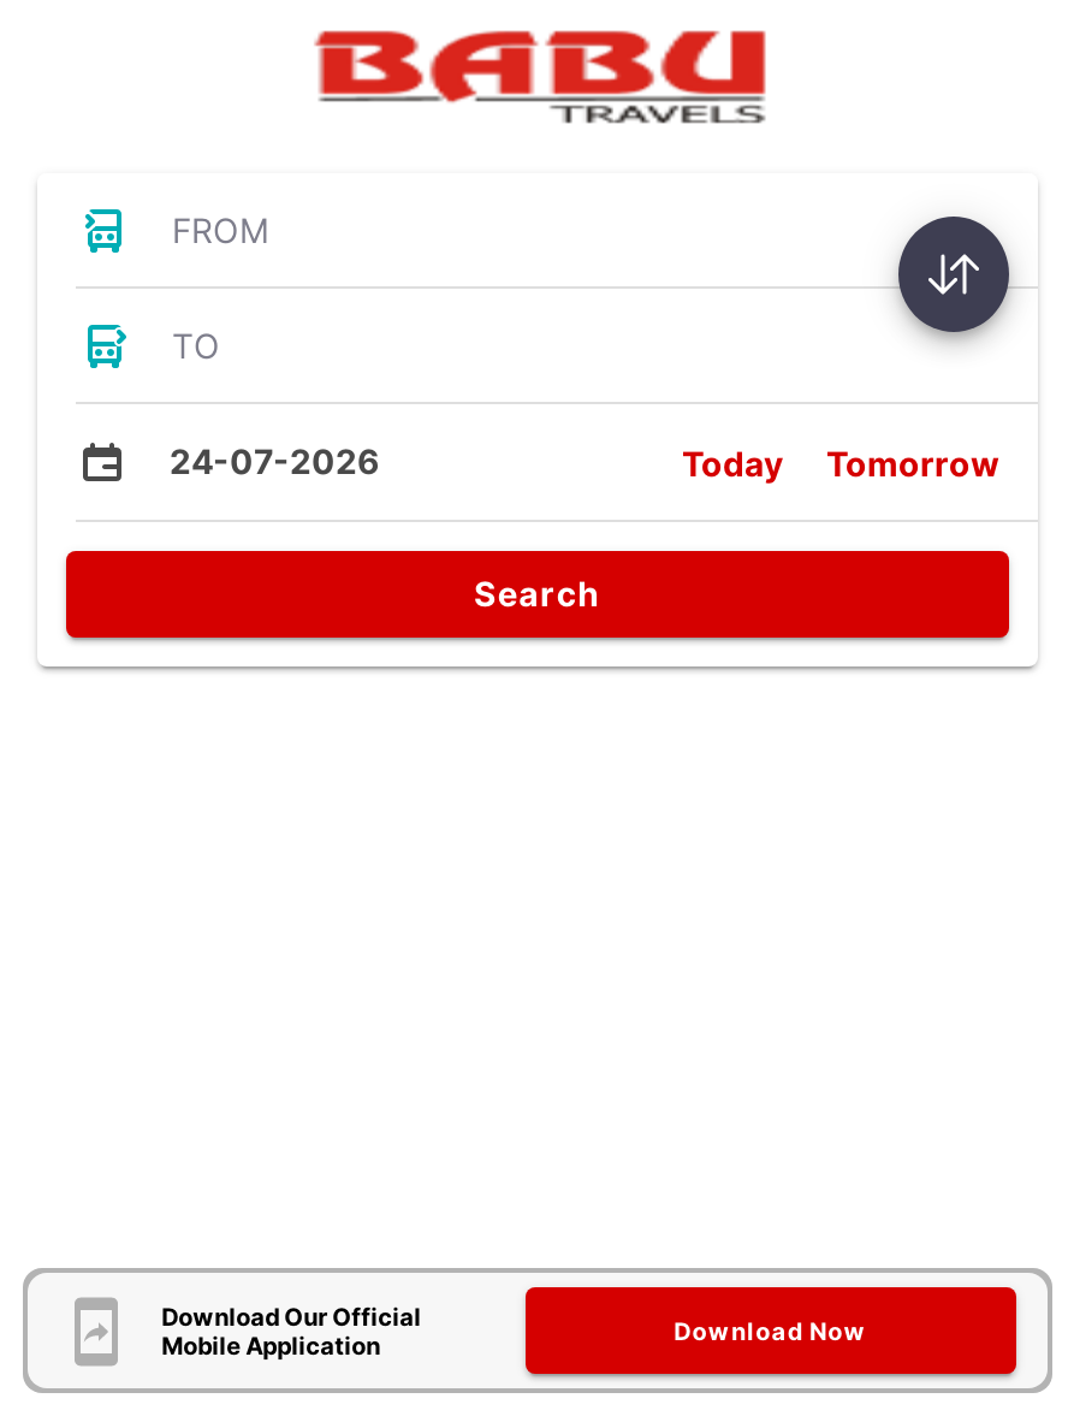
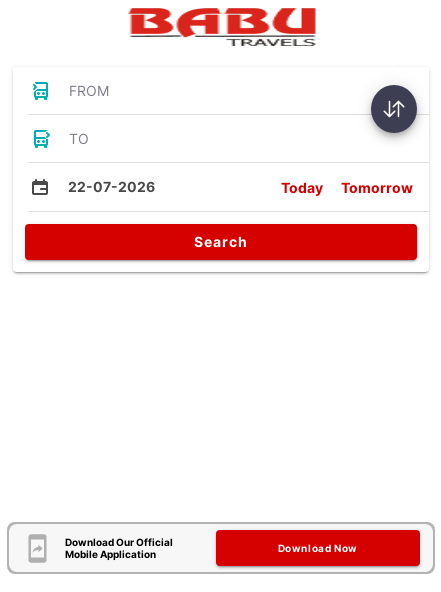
- 24-07-2026
+ 22-07-2026
